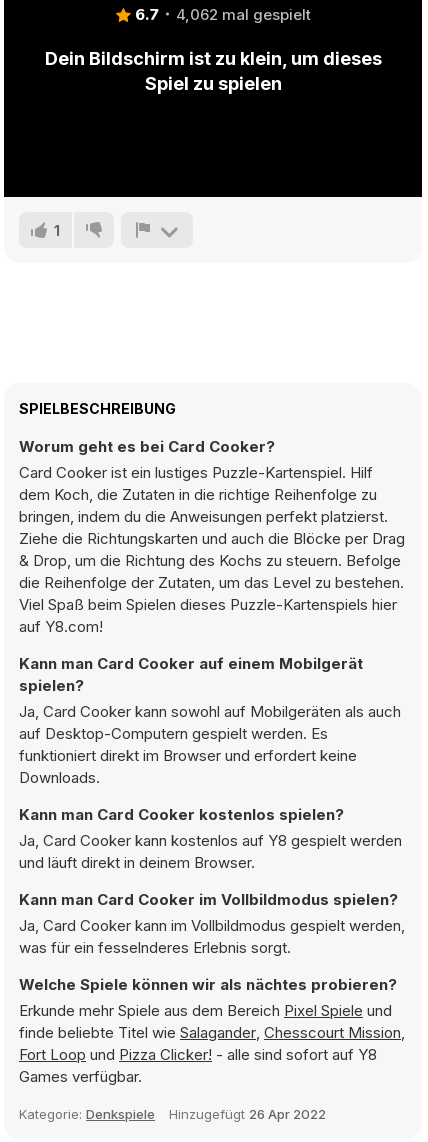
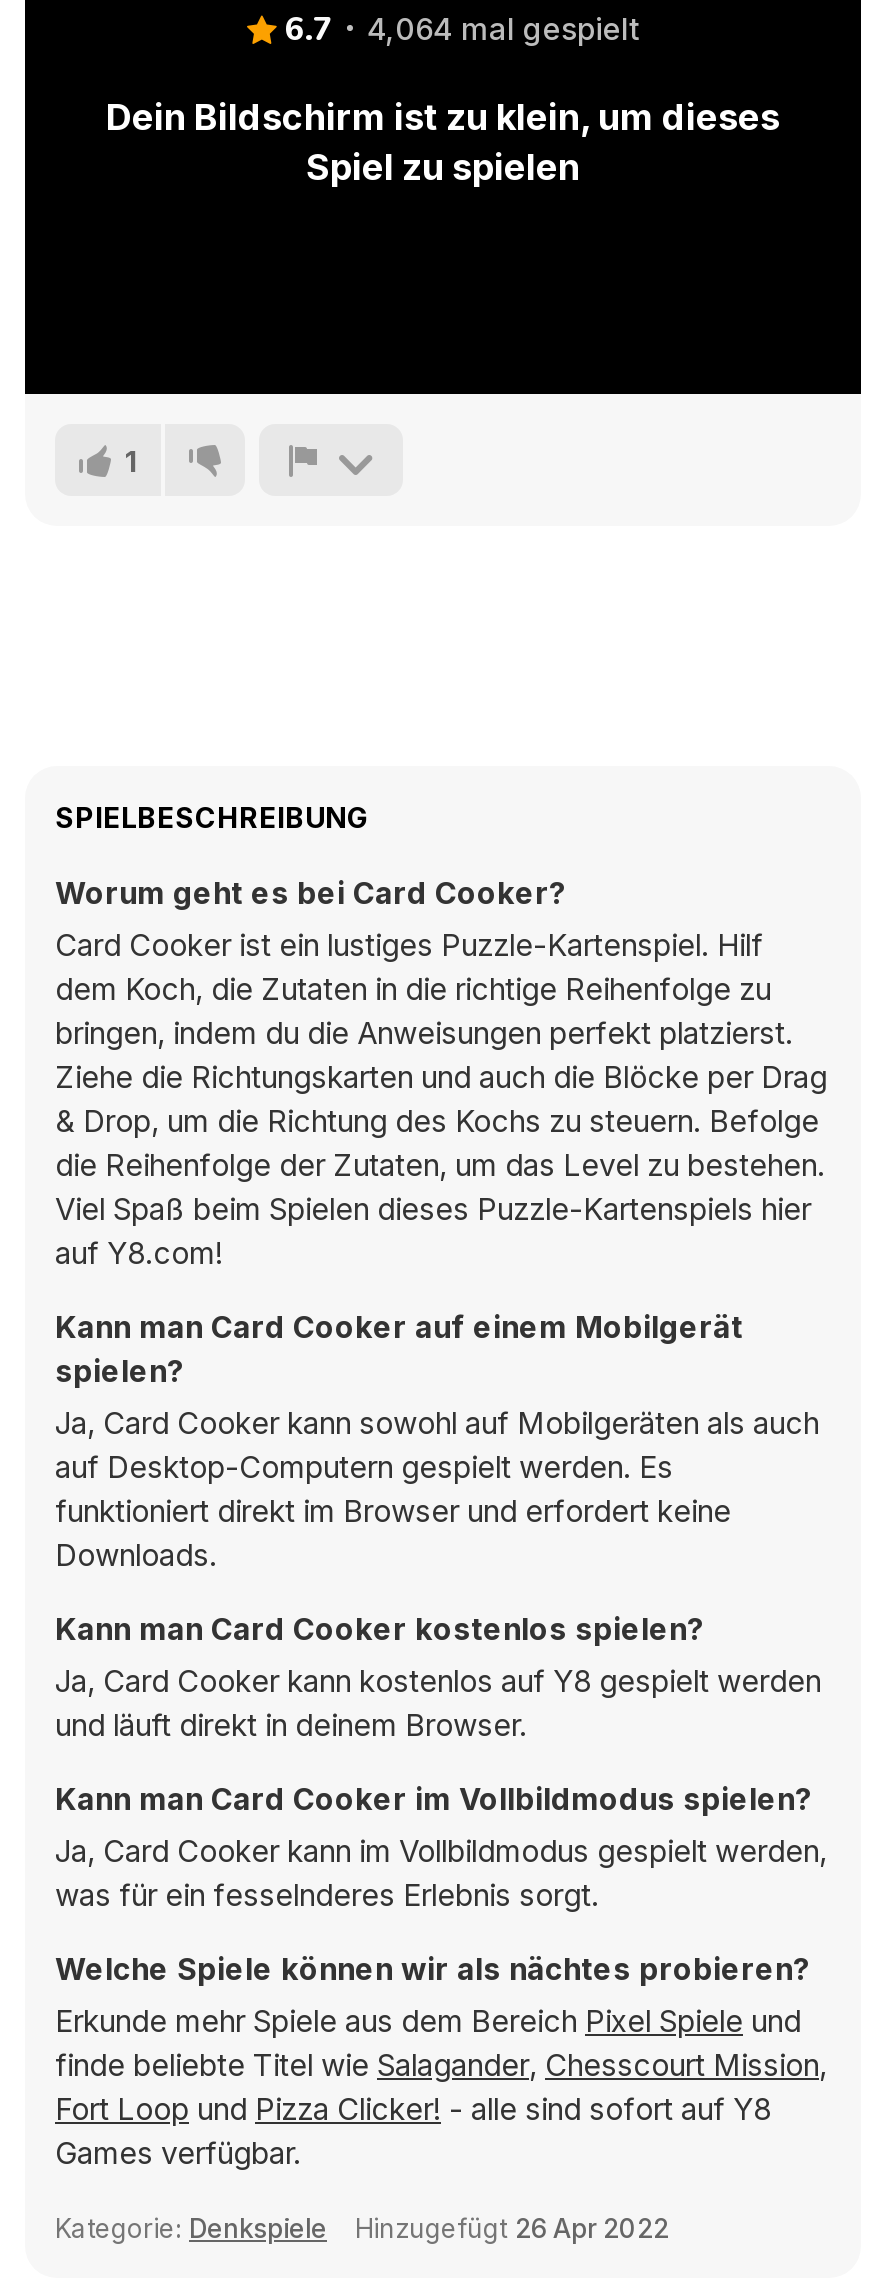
- 6.7 4,062 mal gespielt
+ 6.7 4,064 mal gespielt
